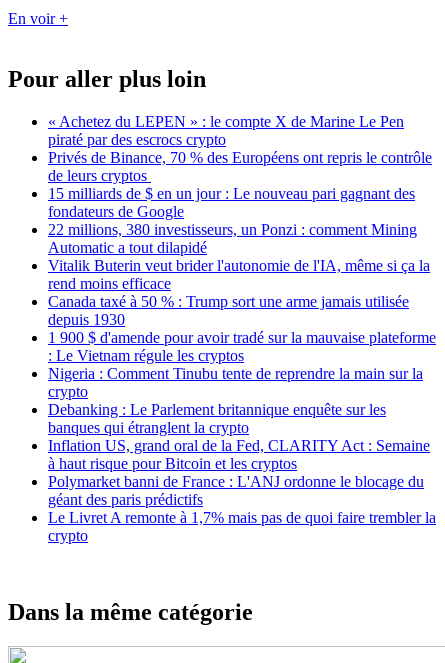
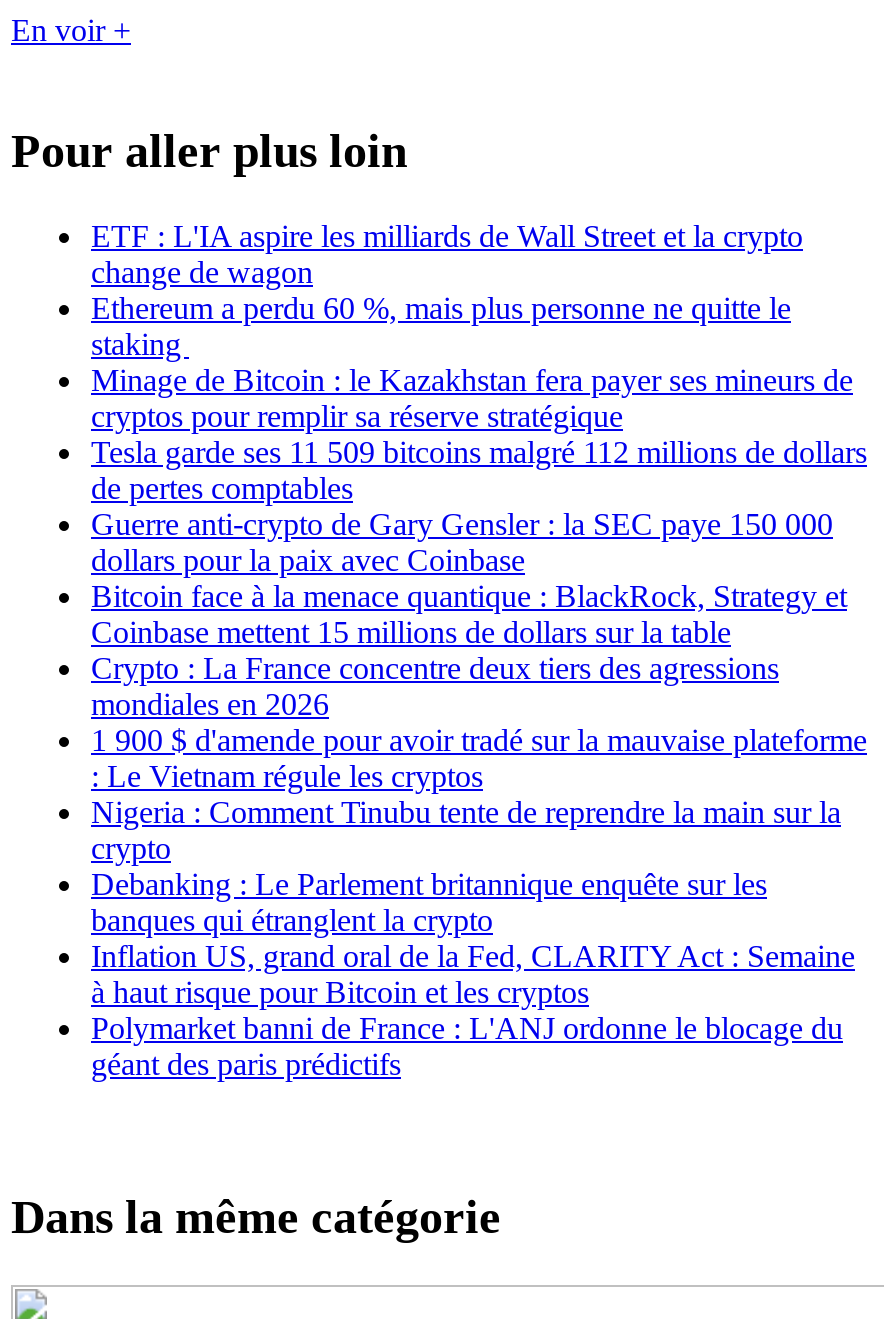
- « Achetez du LEPEN » : le compte X de Marine Le Pen
- piraté par des escrocs crypto
- Privés de Binance, 70 % des Européens ont repris le contrôle
- de leurs cryptos
- 15 milliards de $ en un jour : Le nouveau pari gagnant des
- fondateurs de Google
- 22 millions, 380 investisseurs, un Ponzi : comment Mining
- Automatic a tout dilapidé
- Vitalik Buterin veut brider l'autonomie de l'IA, même si ça la
- rend moins efficace
- Canada taxé à 50 % : Trump sort une arme jamais utilisée
- depuis 1930
+ ETF : L'IA aspire les milliards de Wall Street et la crypto
+ change de wagon
+ Ethereum a perdu 60 %, mais plus personne ne quitte le
+ staking
+ Minage de Bitcoin : le Kazakhstan fera payer ses mineurs de
+ cryptos pour remplir sa réserve stratégique
+ Tesla garde ses 11 509 bitcoins malgré 112 millions de dollars
+ de pertes comptables
+ Guerre anti-crypto de Gary Gensler : la SEC paye 150 000
+ dollars pour la paix avec Coinbase
+ Bitcoin face à la menace quantique : BlackRock, Strategy et
+ Coinbase mettent 15 millions de dollars sur la table
+ Crypto : La France concentre deux tiers des agressions
+ mondiales en 2026

moved down: 1 900 $ d'amende pour avoir tradé sur la mauvaise plateforme | : Le Vietnam régule les cryptos | Nigeria : Comment Tinubu tente de reprendre la main sur la | ... | Polymarket banni de France : L'ANJ ordonne le blocage du | géant des paris prédictifs

- Le Livret A remonte à 1,7% mais pas de quoi faire trembler la
- crypto
